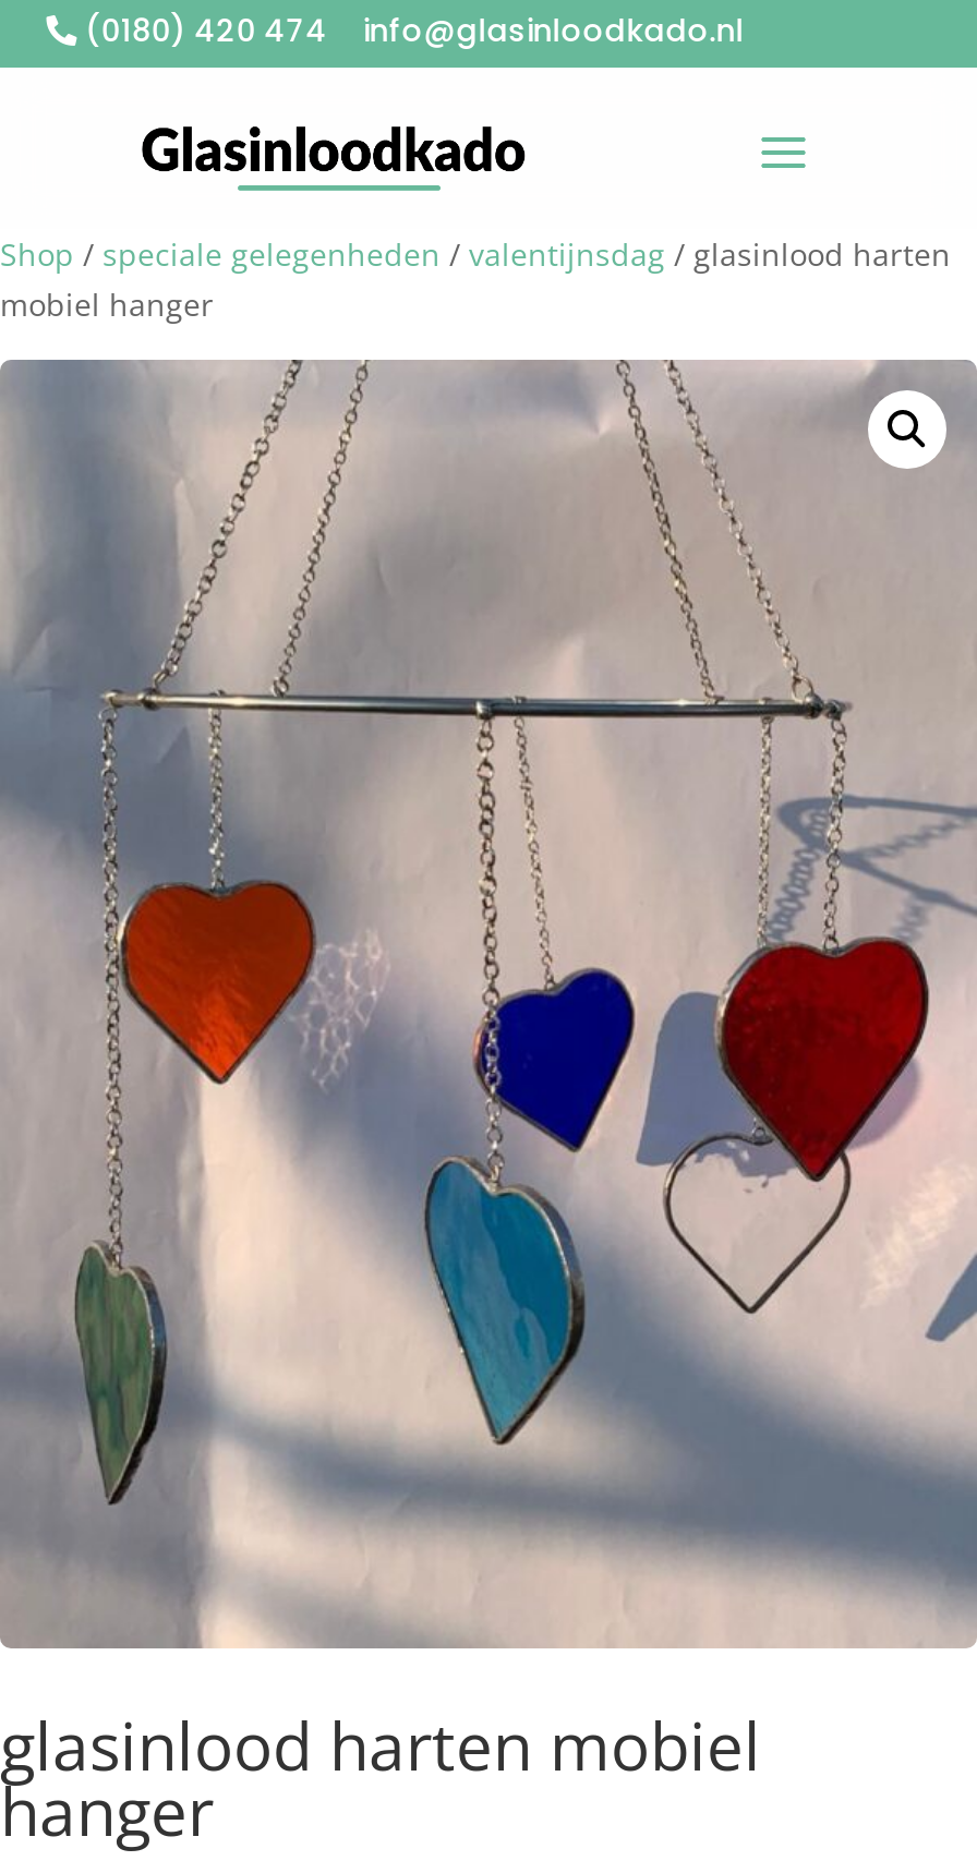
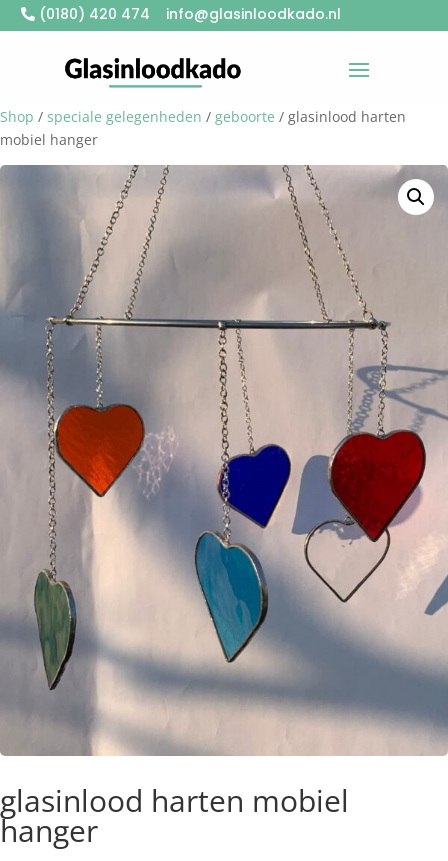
- Shop / speciale gelegenheden / valentijnsdag / glasinlood harten
+ Shop / speciale gelegenheden / geboorte / glasinlood harten
